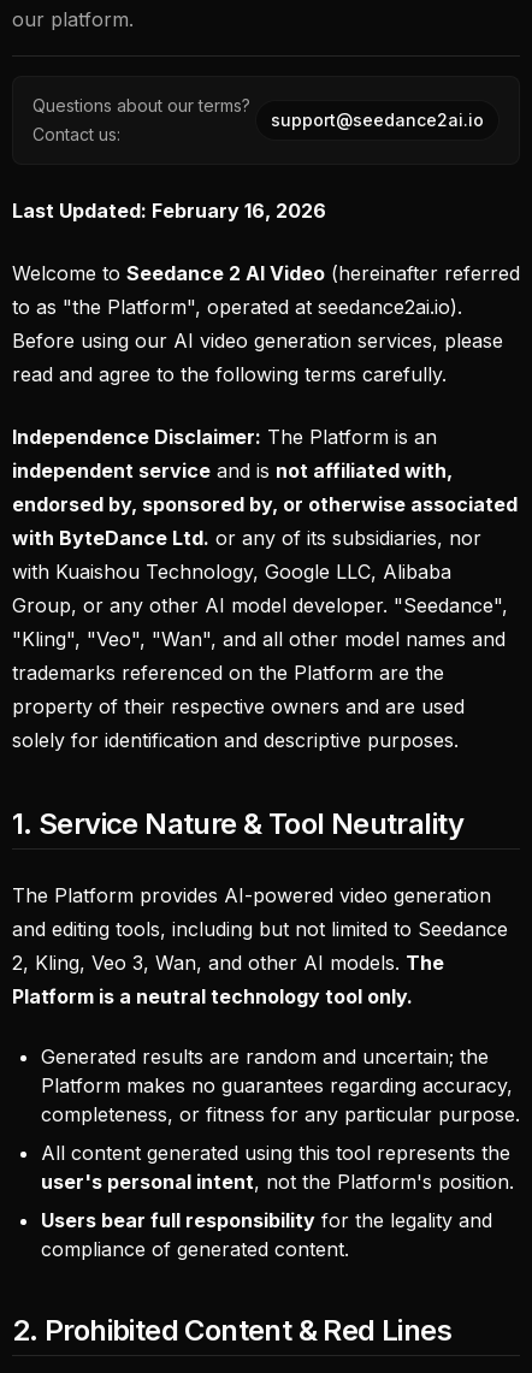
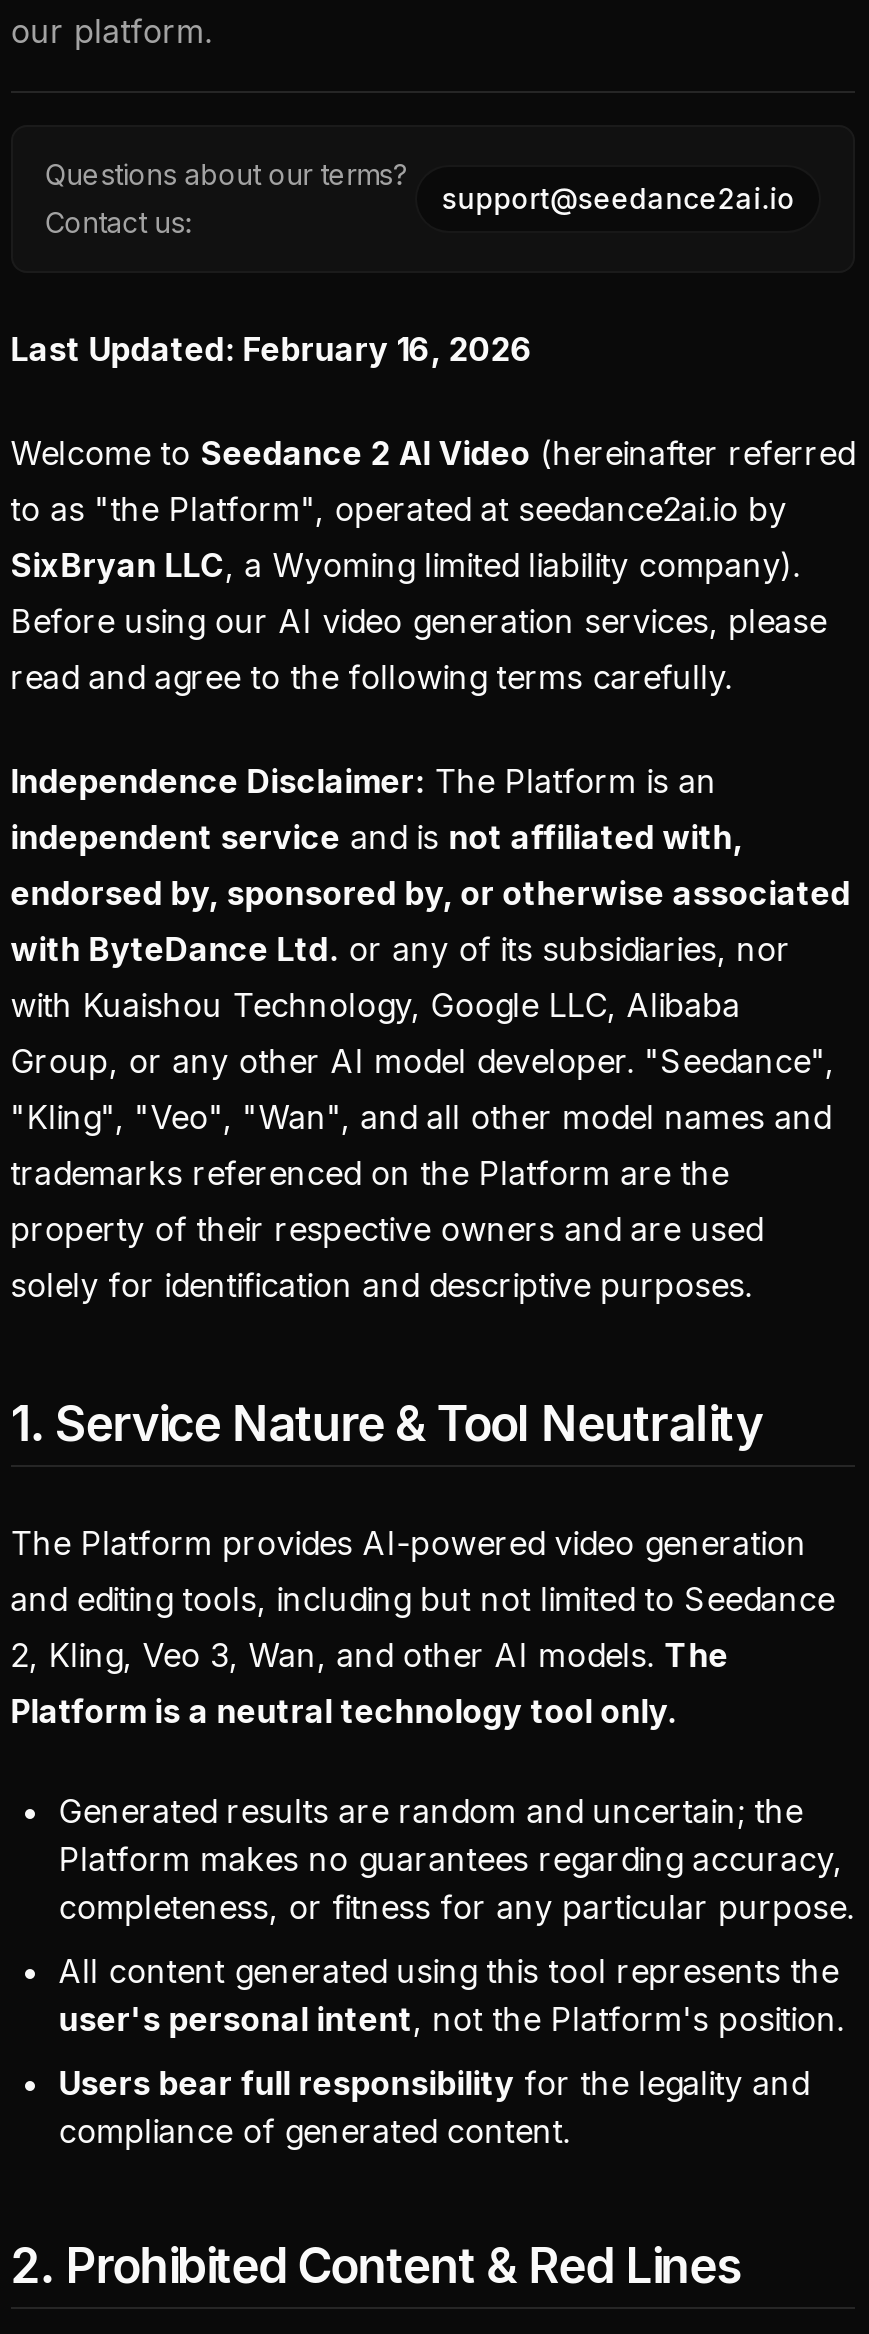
- to as "the Platform", operated at seedance2ai.io).
+ to as "the Platform", operated at seedance2ai.io by
+ SixBryan LLC, a Wyoming limited liability company).
